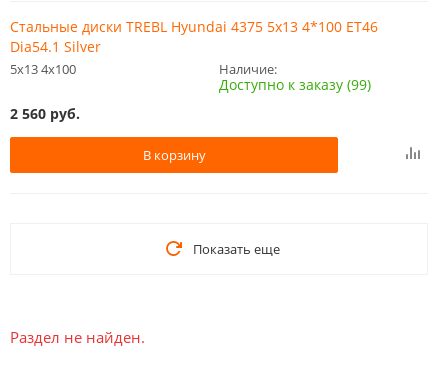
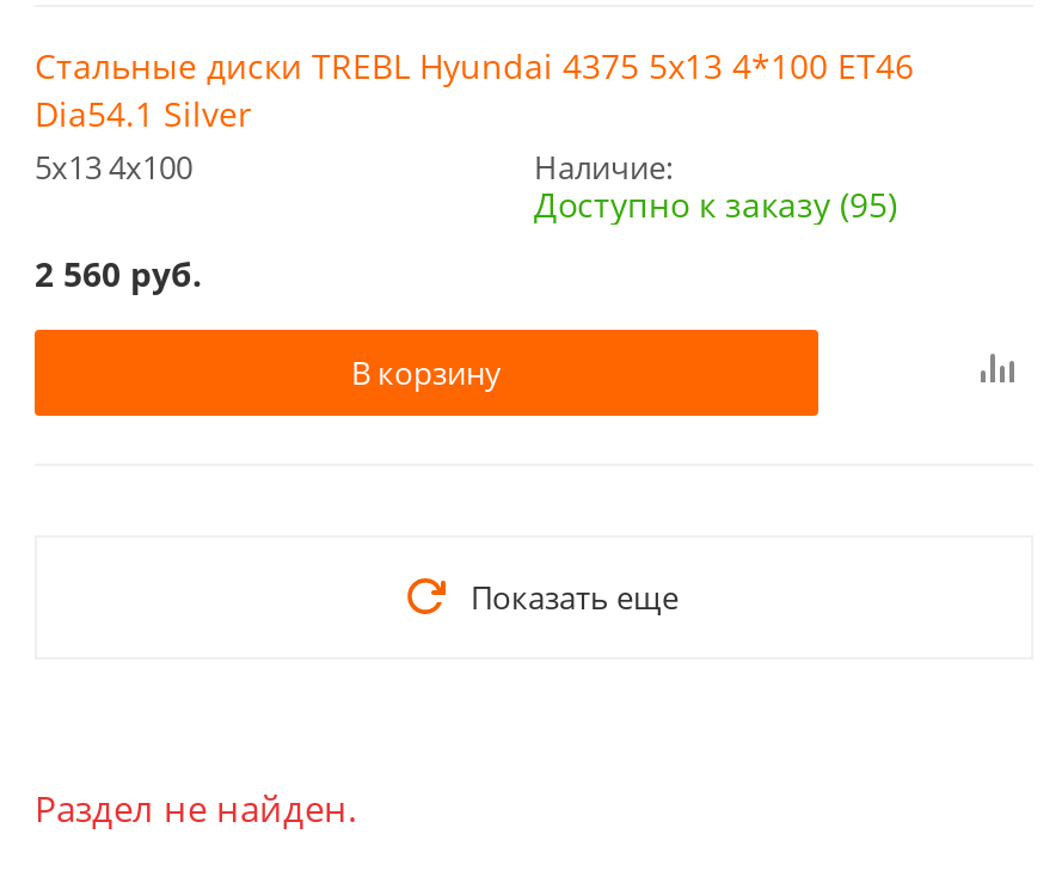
- Доступно к заказу (99)
+ Доступно к заказу (95)
